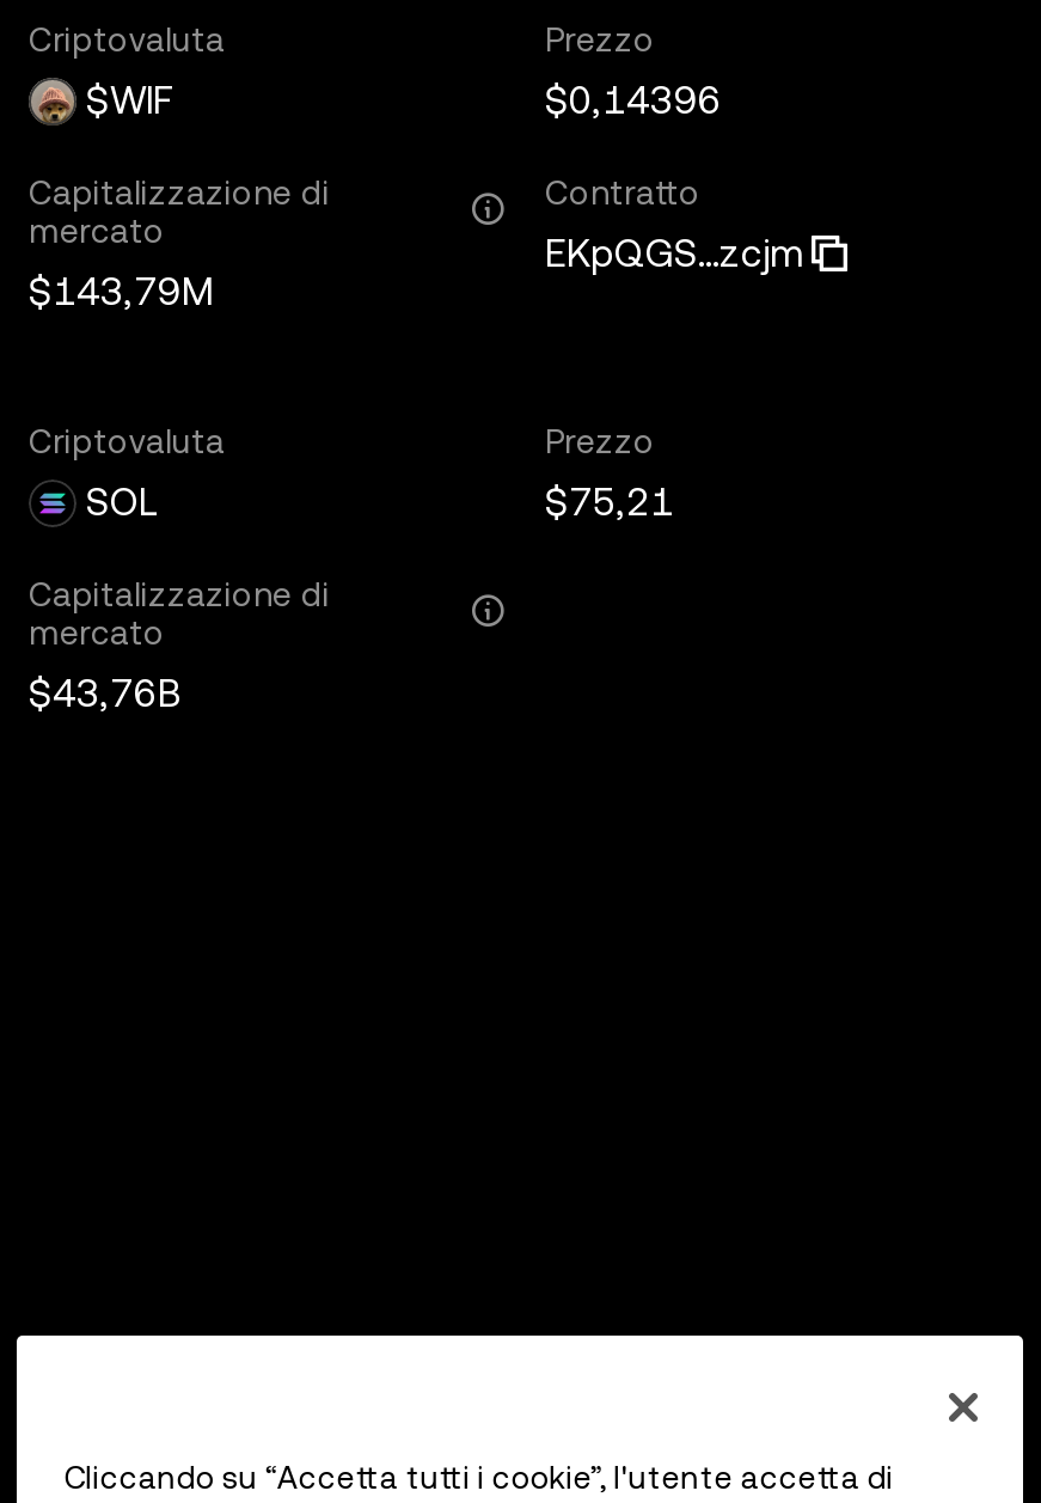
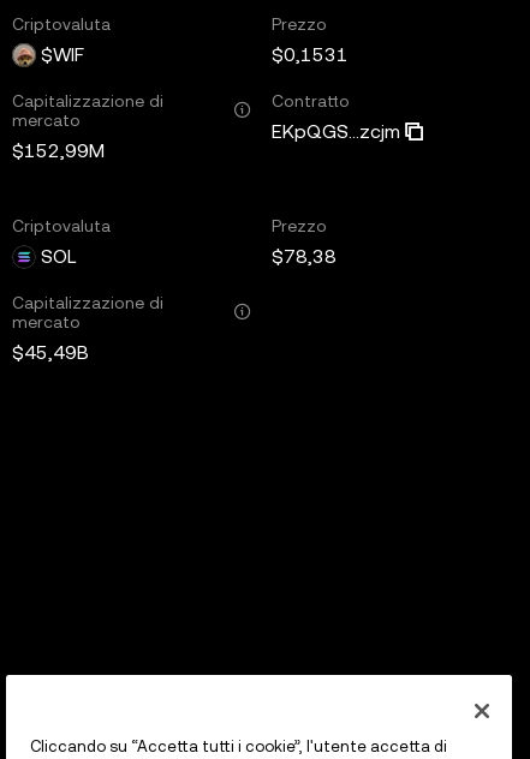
- $0,14396
+ $0,1531

- $143,79M
+ $152,99M

- $75,21
+ $78,38

- $43,76B
+ $45,49B
